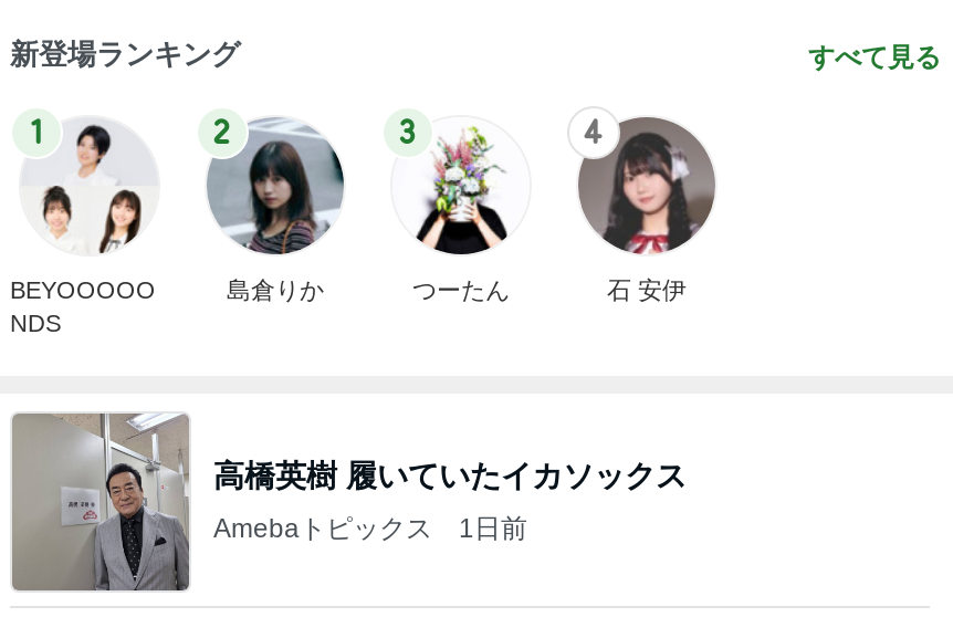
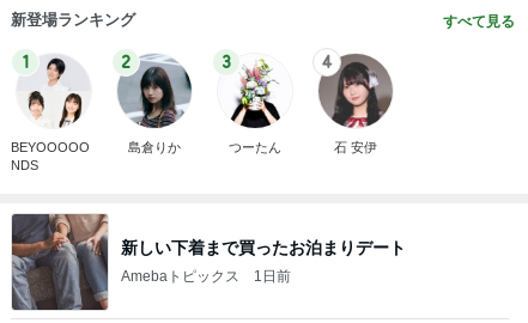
- [image]
- 高橋英樹 履いていたイカソックス
+ [image]
+ 新しい下着まで買ったお泊まりデート
